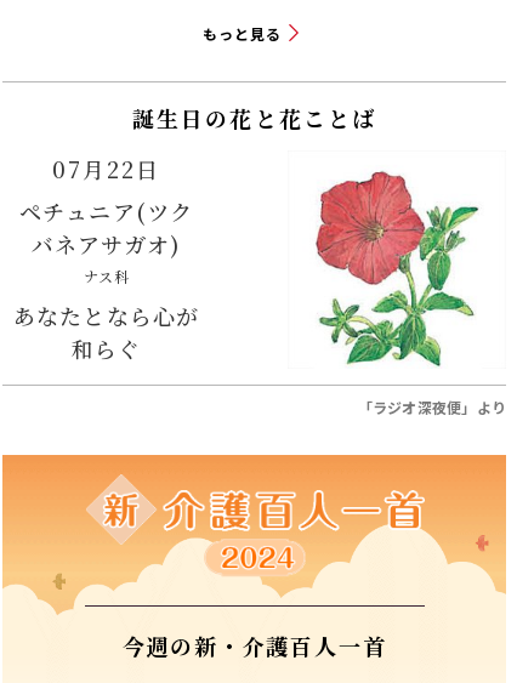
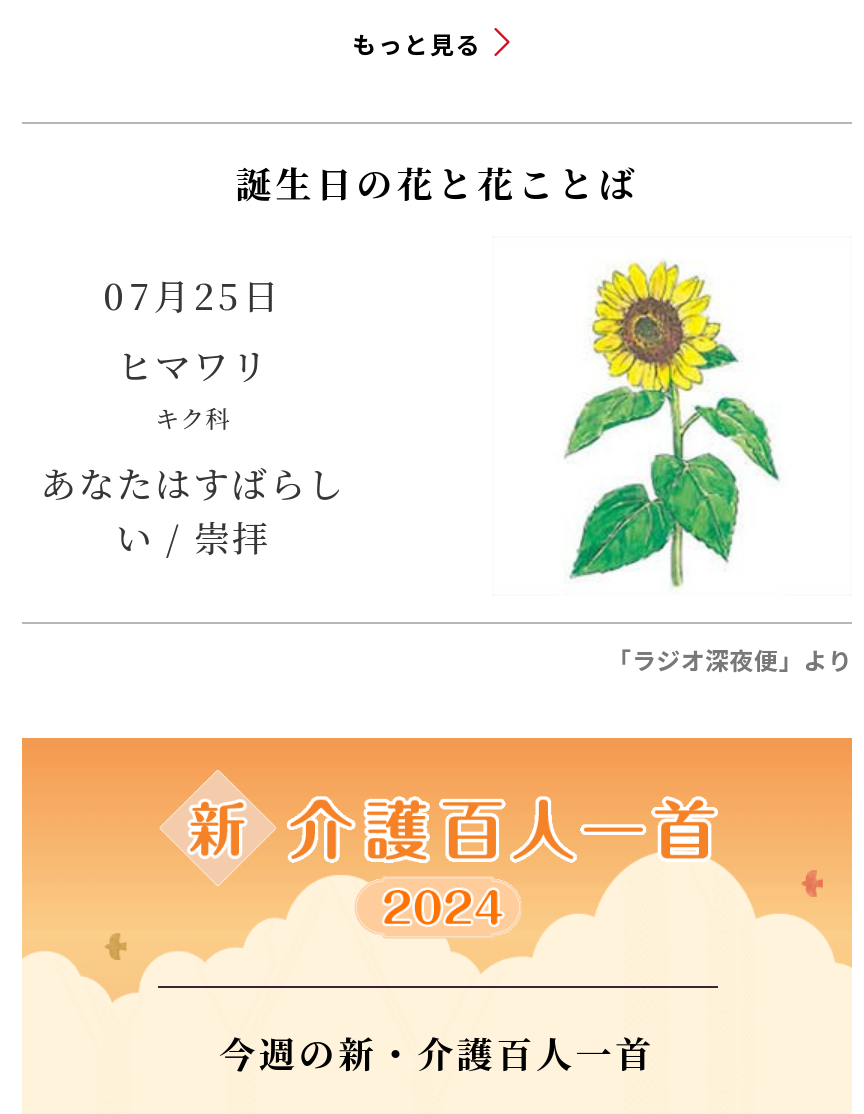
- 07月22日
- ペチュニア(ツク
- バネアサガオ)
- ナス科
- あなたとなら心が
- 和らぐ
+ 07月25日
+ ヒマワリ
+ キク科
+ あなたはすばらし
+ い / 崇拝

- [image]
+ [image]
